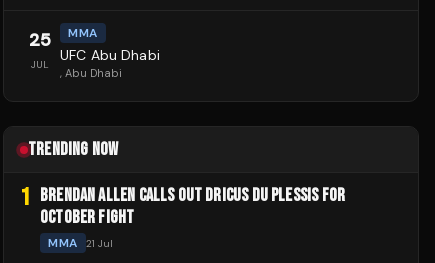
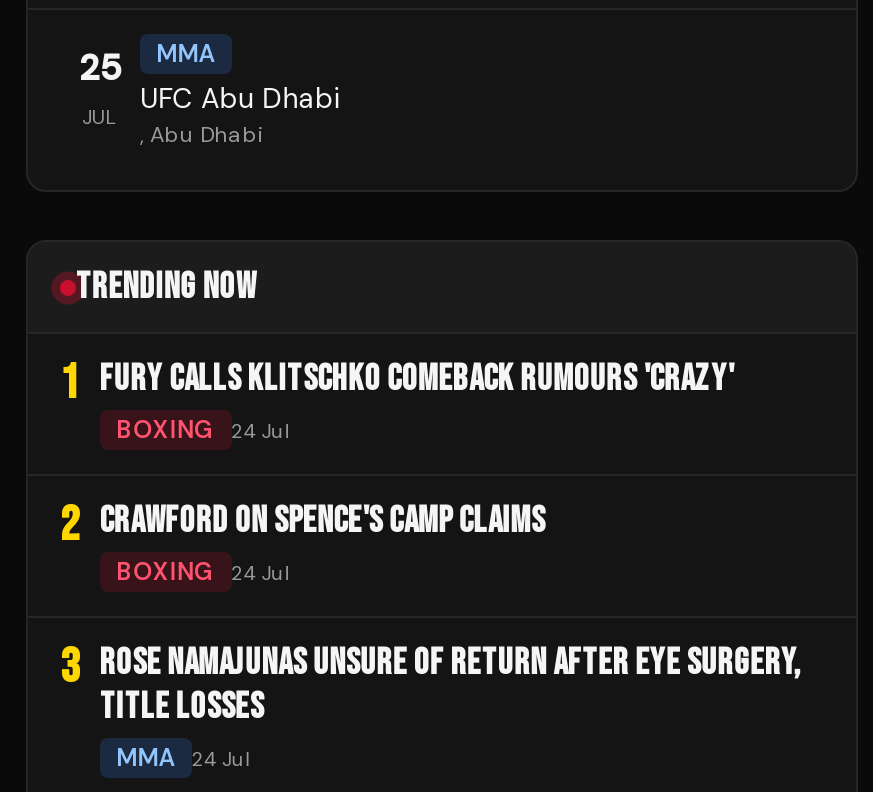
- 1 BRENDAN ALLEN CALLS OUT DRICUS DU PLESSIS FOR
- OCTOBER FIGHT
+ 1 FURY CALLS KLITSCHKO COMEBACK RUMOURS 'CRAZY'
+ BOXING
+ 24 Jul
+ 2 CRAWFORD ON SPENCE'S CAMP CLAIMS
+ BOXING
+ 24 Jul
+ 3 ROSE NAMAJUNAS UNSURE OF RETURN AFTER EYE SURGERY,
+ TITLE LOSSES

- MMA 21 Jul
+ MMA 24 Jul
